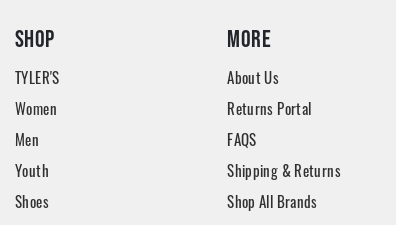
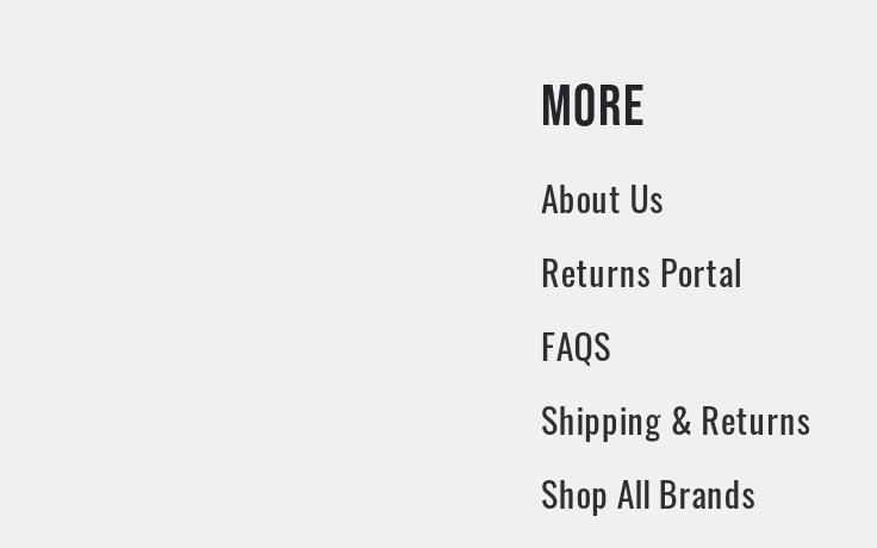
- SHOP
- TYLER'S
- Women
- Men
- Youth
- Shoes
